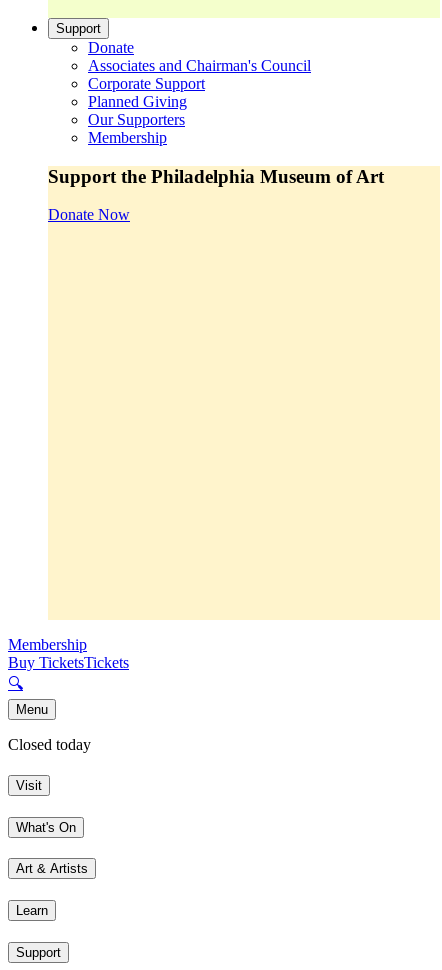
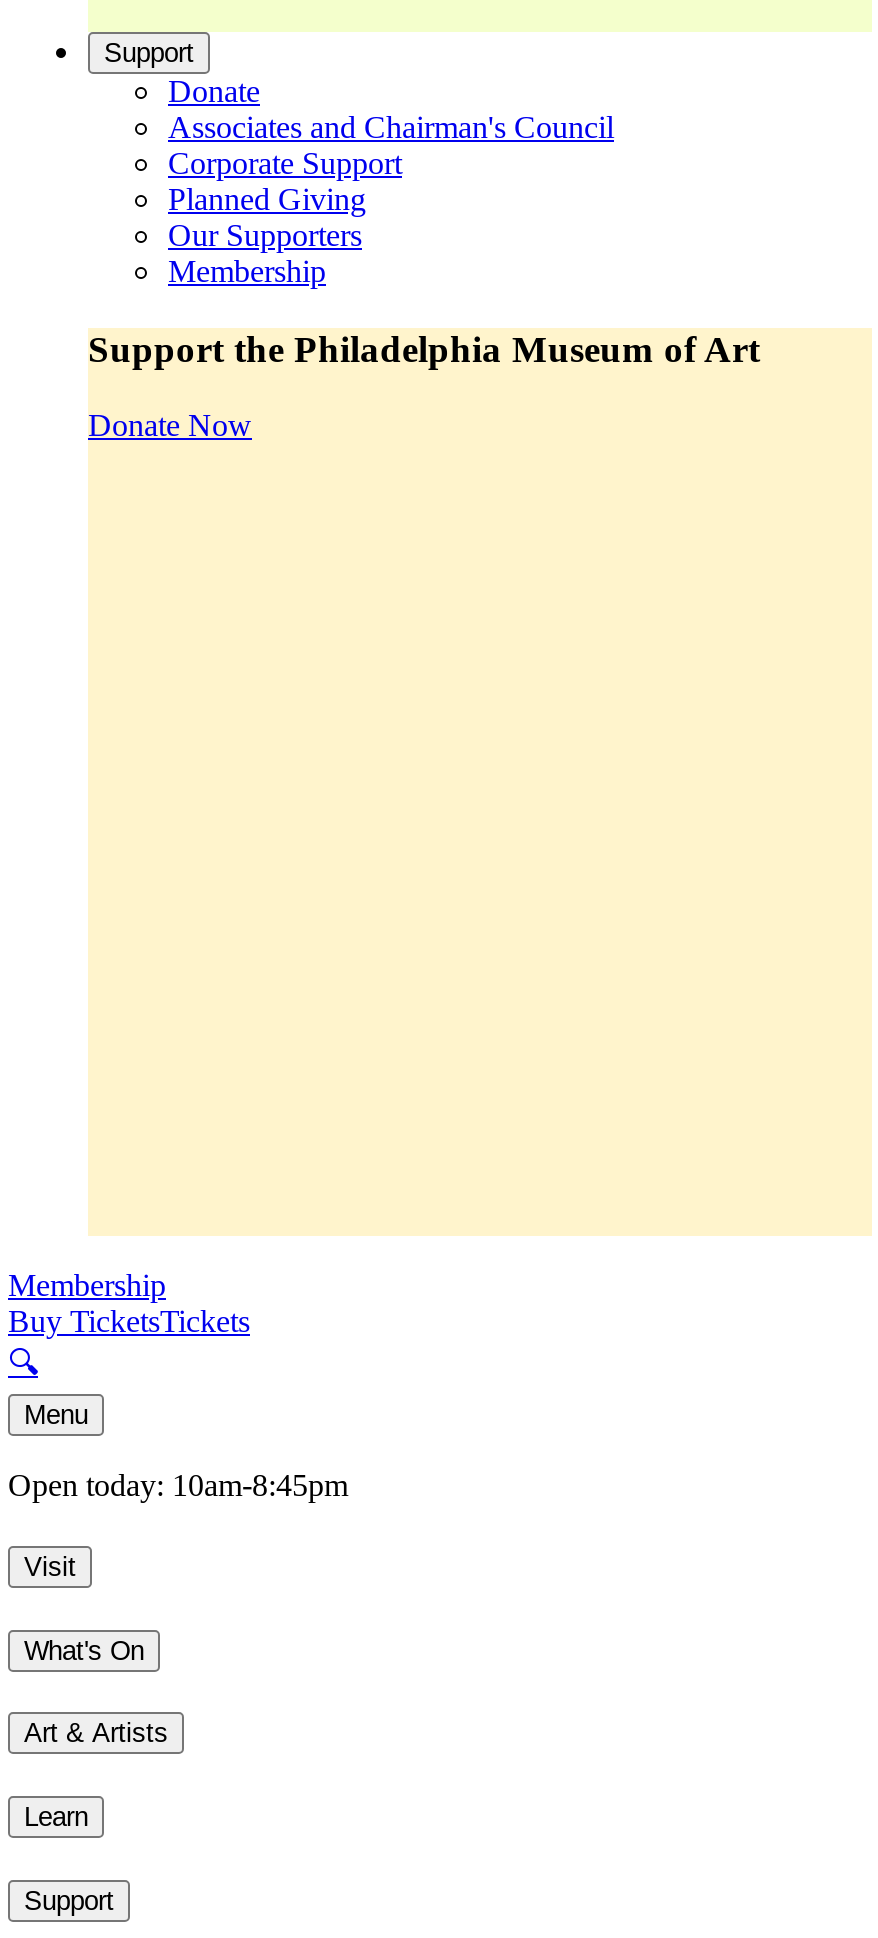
- Closed today
+ Open today: 10am-8:45pm
